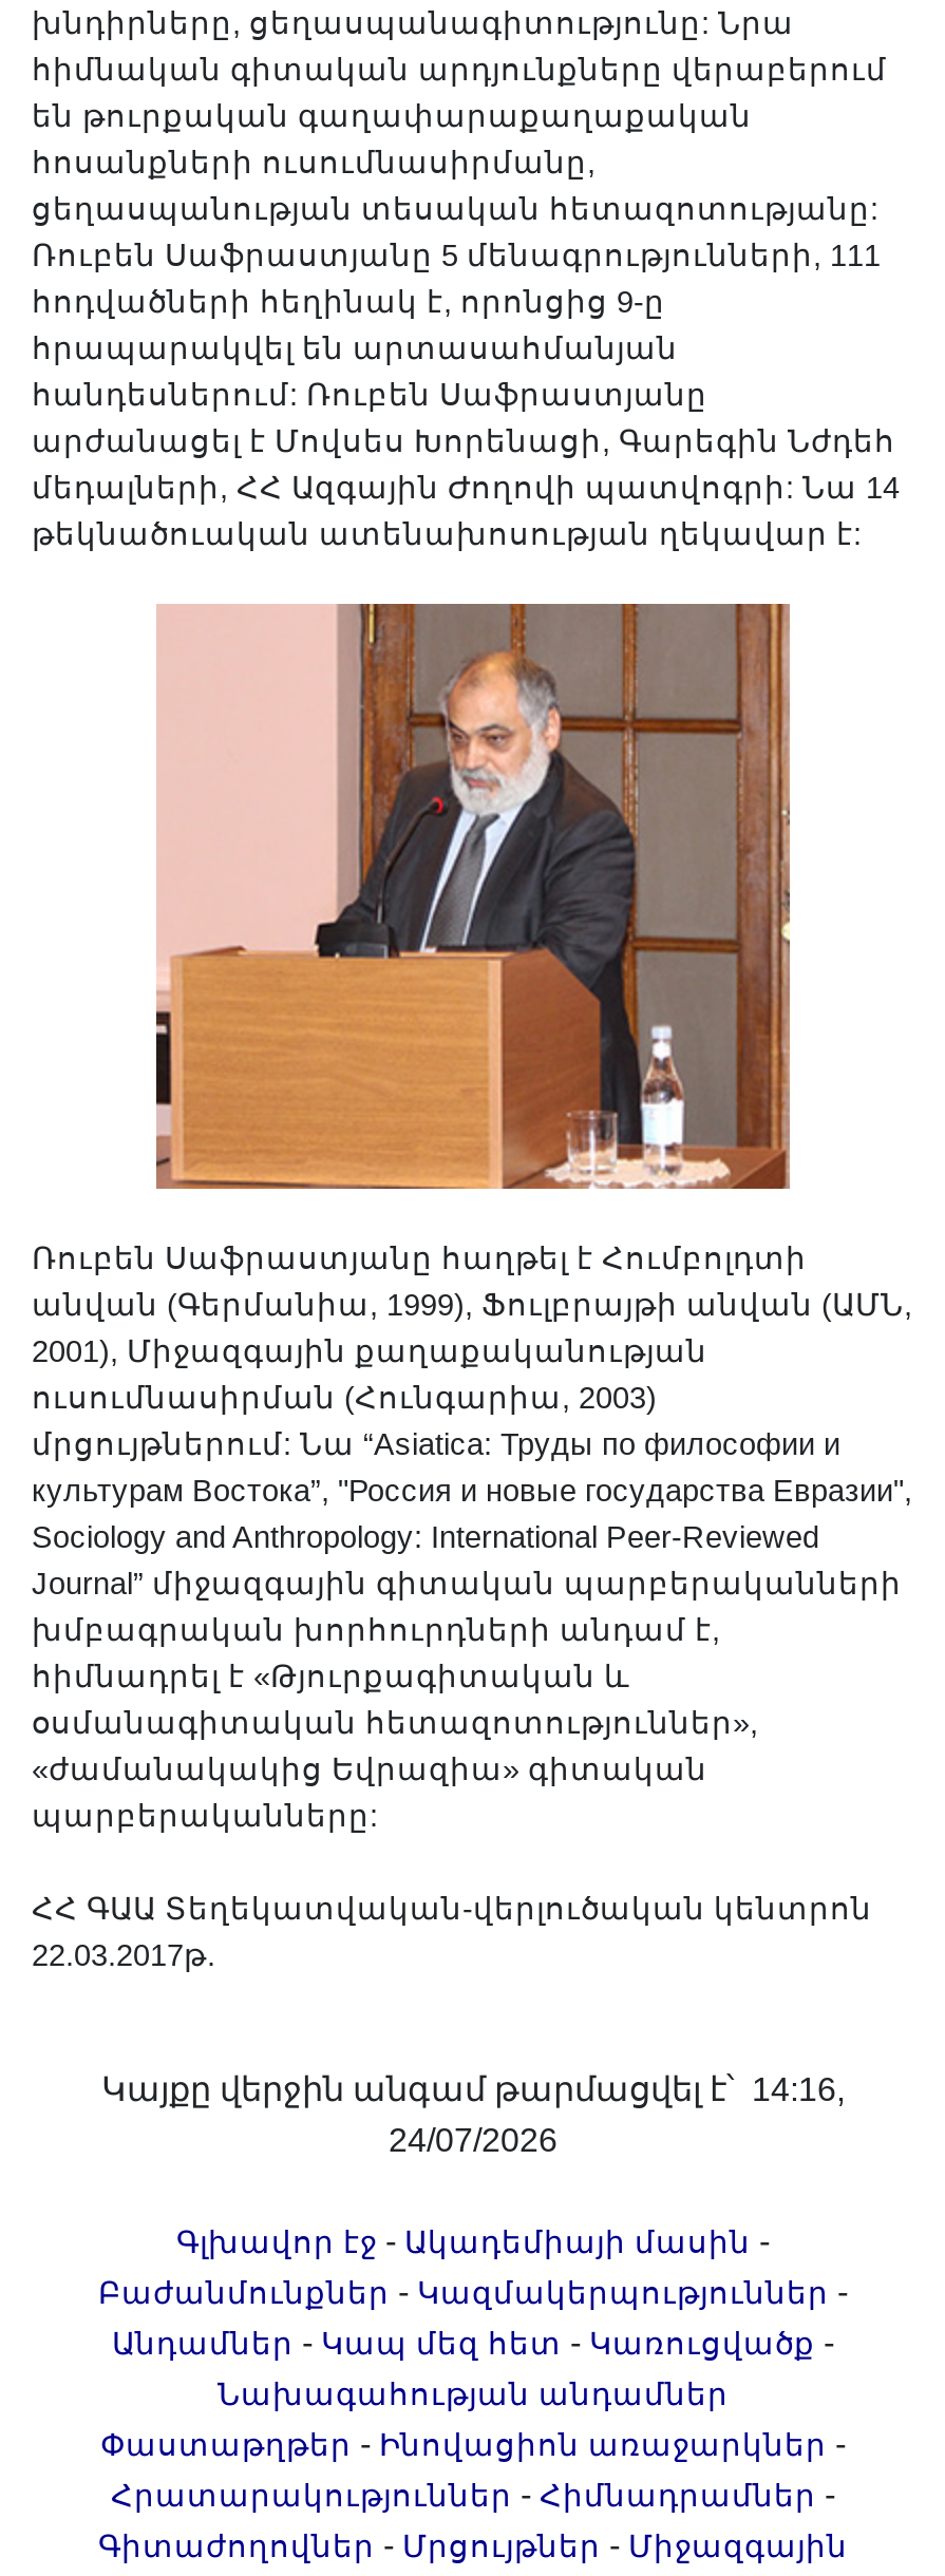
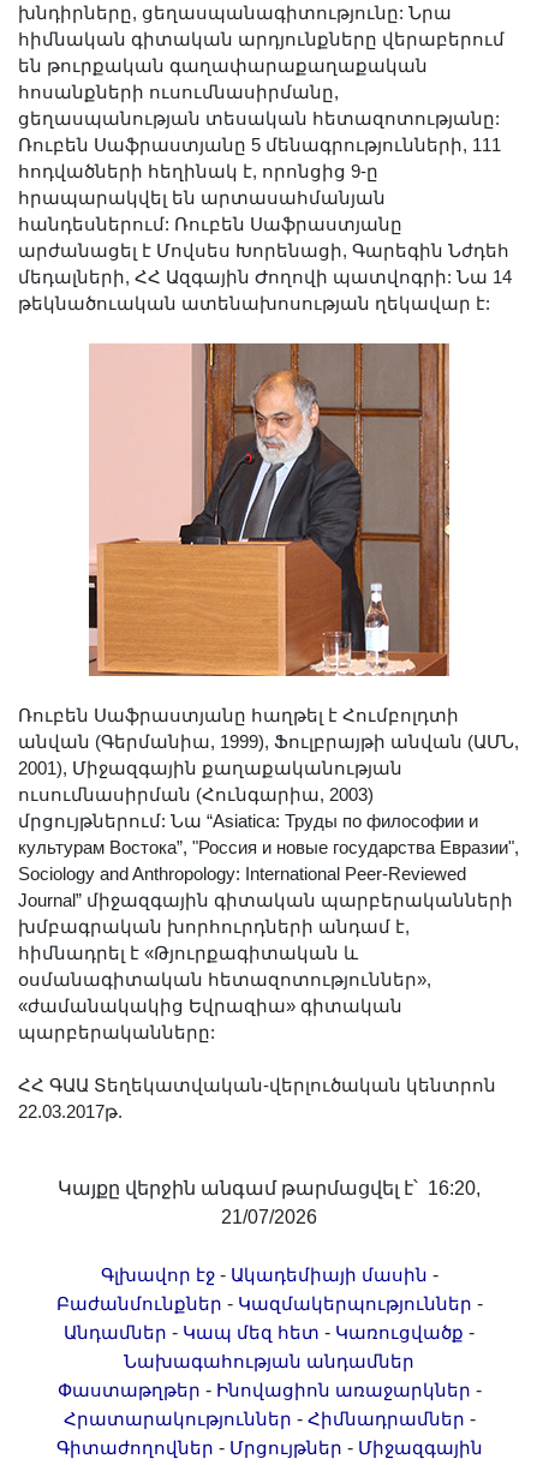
- Կայքը վերջին անգամ թարմացվել է՝ 14:16,
+ Կայքը վերջին անգամ թարմացվել է՝ 16:20,

- 24/07/2026
+ 21/07/2026
